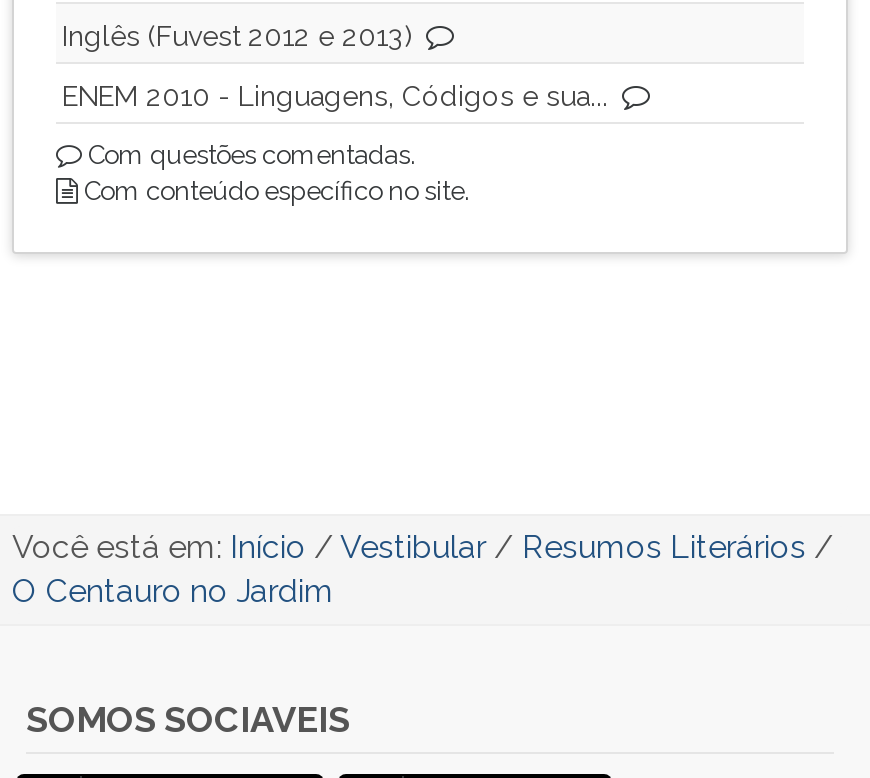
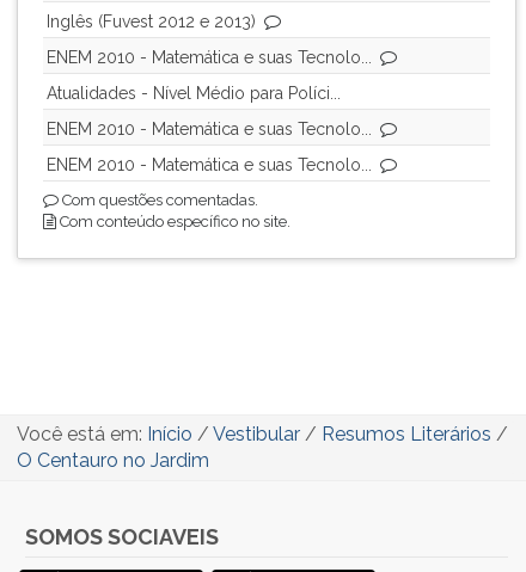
- ENEM 2010 - Linguagens, Códigos e sua...
+ ENEM 2010 - Matemática e suas Tecnolo...
+ Atualidades - Nível Médio para Políci...
+ ENEM 2010 - Matemática e suas Tecnolo...
+ ENEM 2010 - Matemática e suas Tecnolo...
